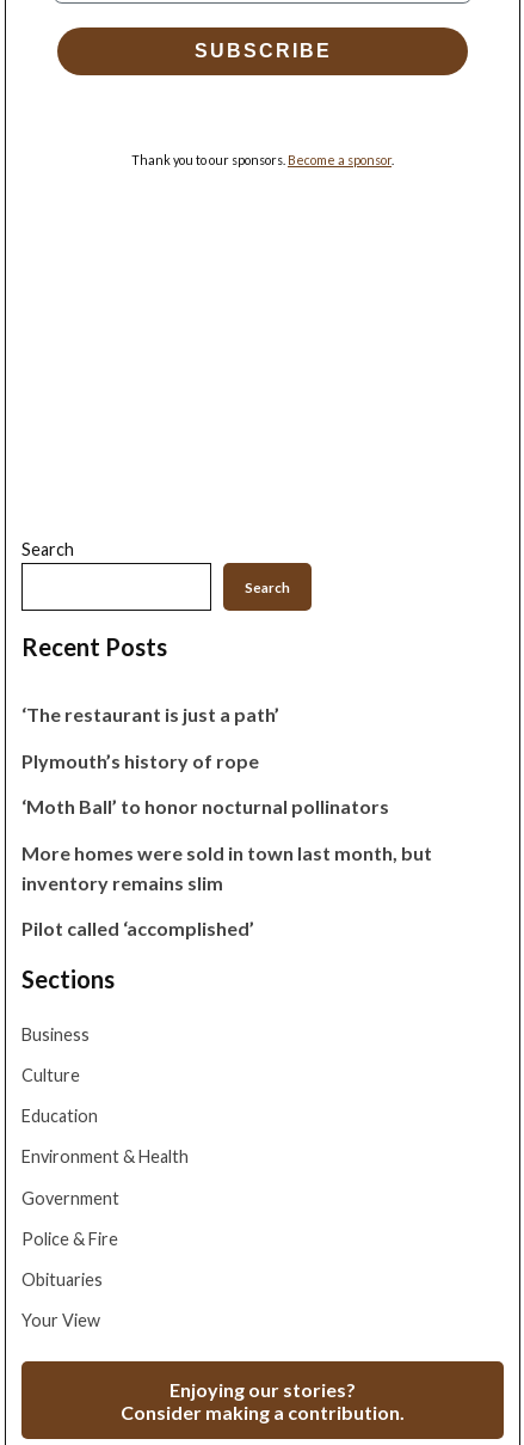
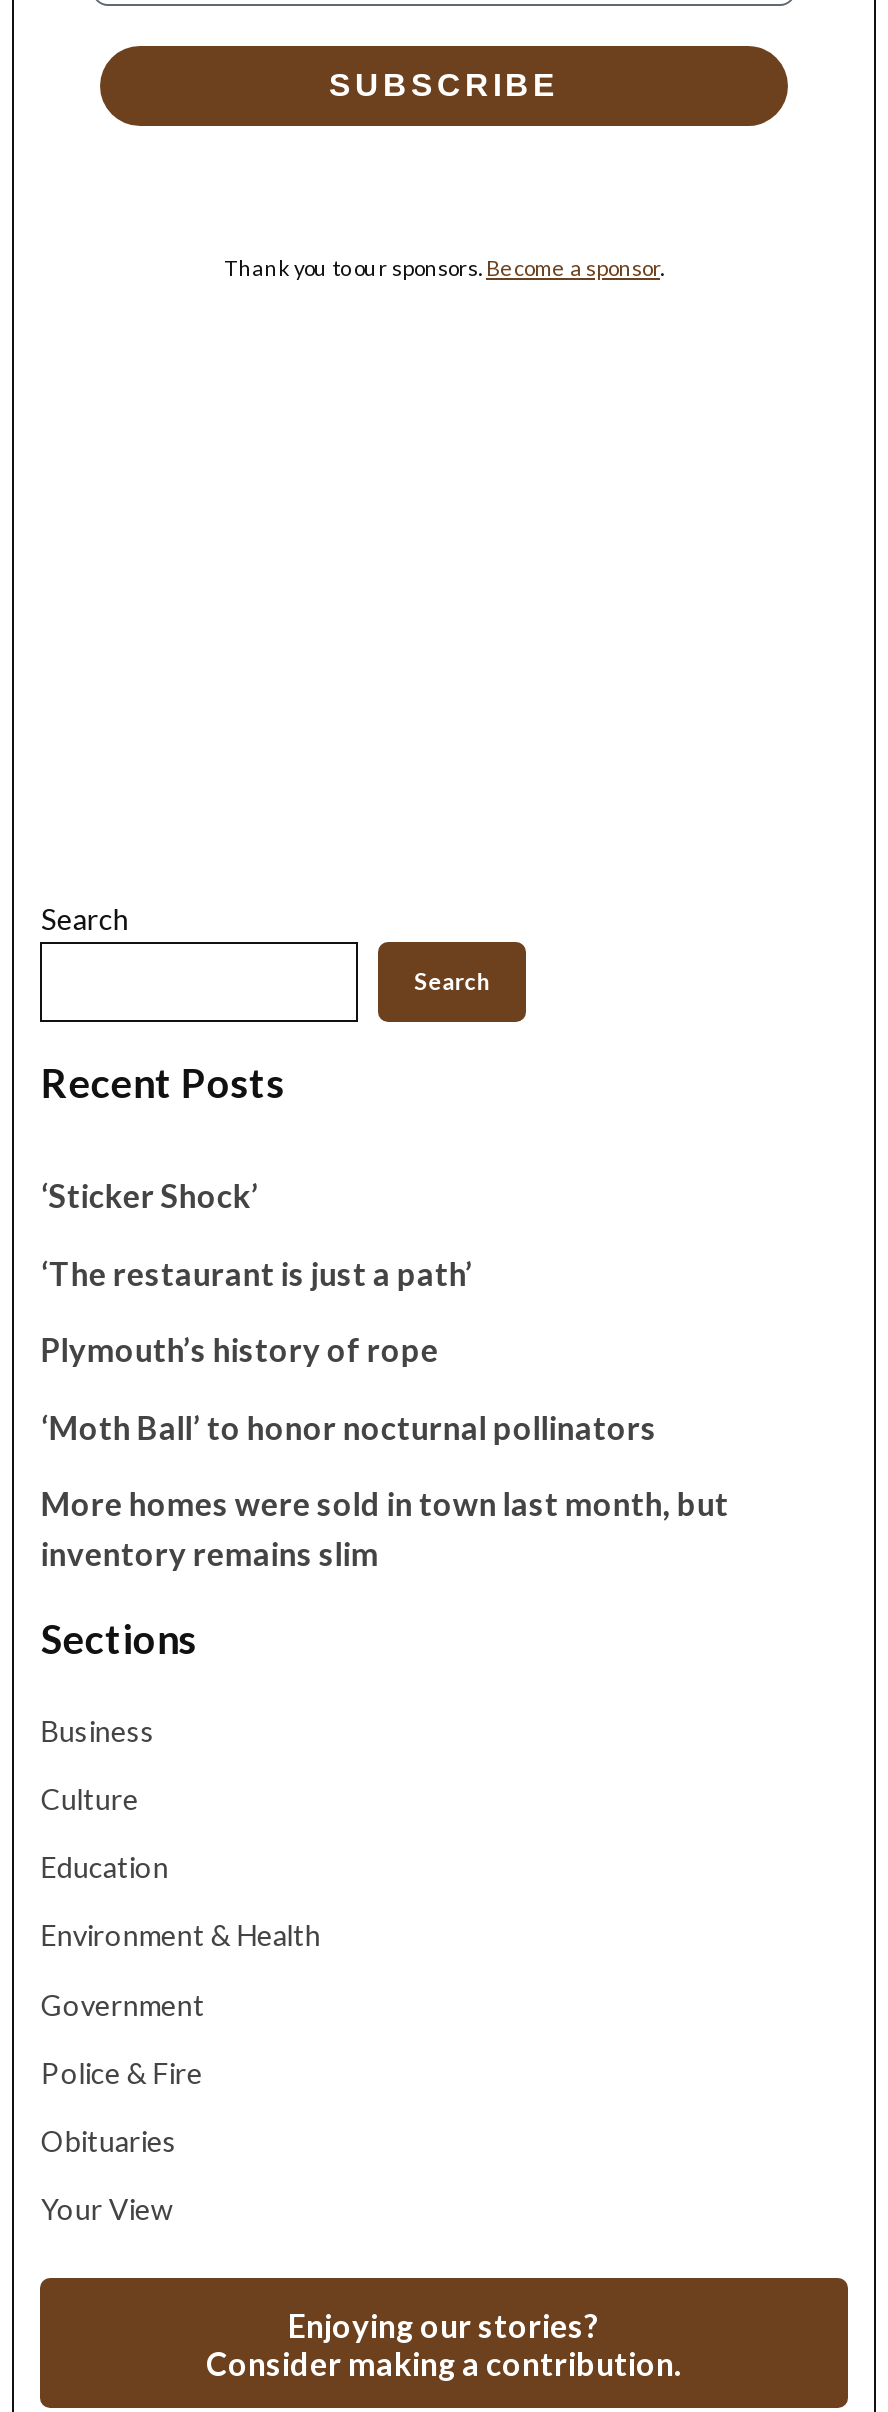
+ ‘Sticker Shock’

moved down: ‘The restaurant is just a path’ | Plymouth’s history of rope | ‘Moth Ball’ to honor nocturnal pollinators | More homes were sold in town last month, but | inventory remains slim

- Pilot called ‘accomplished’
